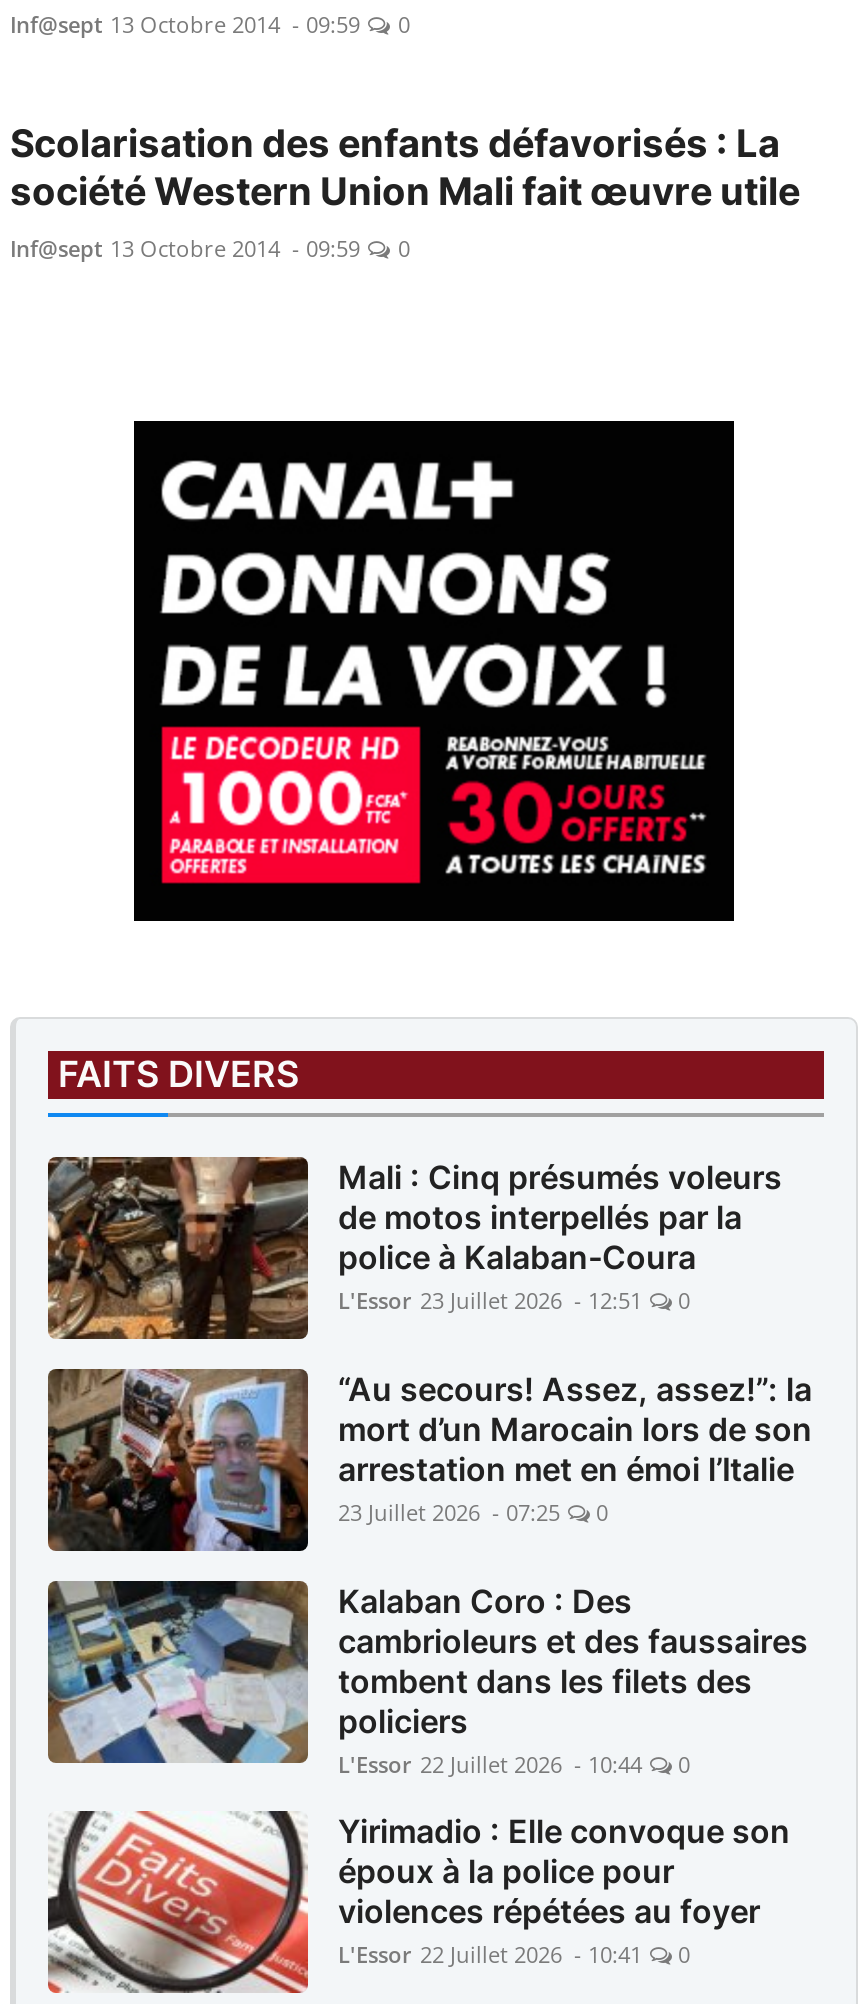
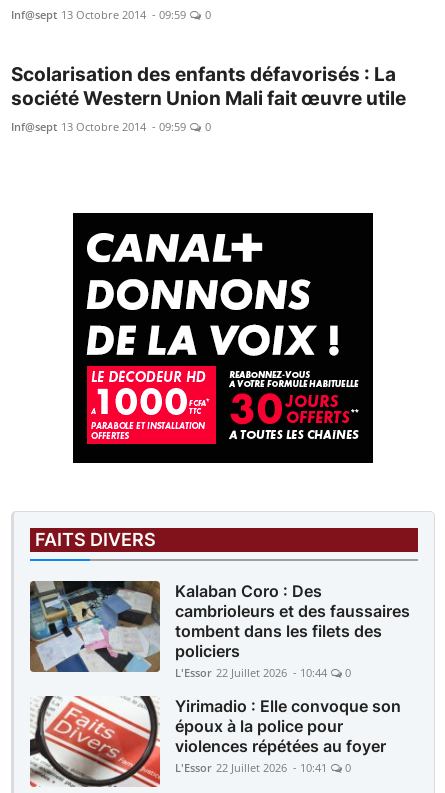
- [image]
- Mali : Cinq présumés voleurs
- de motos interpellés par la
- police à Kalaban-Coura
- L'Essor 23 Juillet 2026 - 12:51
- 0
- “Au secours! Assez, assez!”: la
- mort d’un Marocain lors de son
- arrestation met en émoi l’Italie
- 23 Juillet 2026 - 07:25
- 0

- [image]
